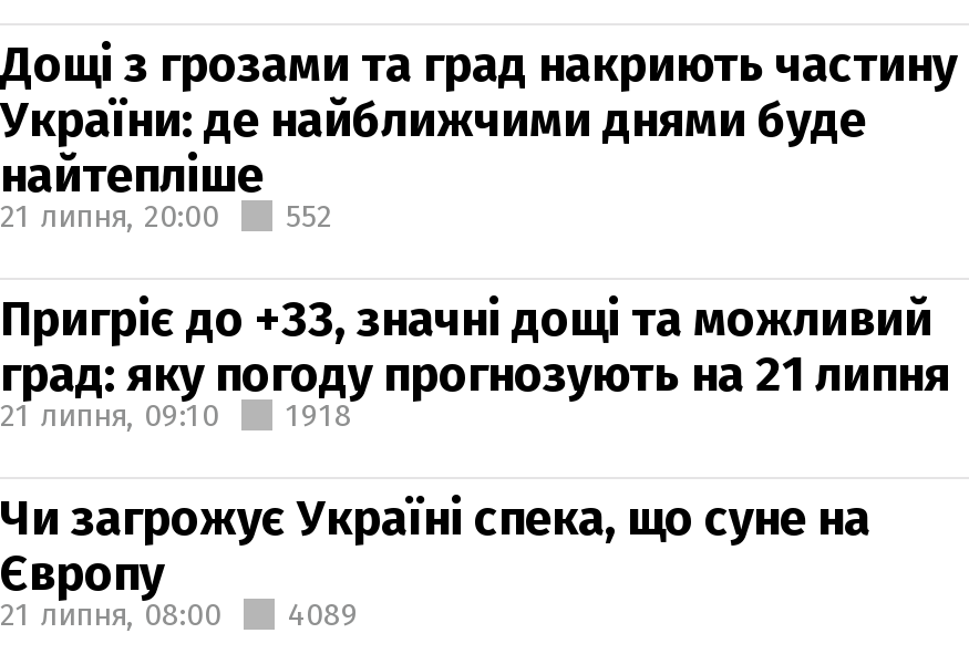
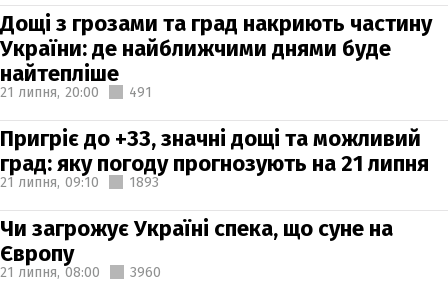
- 21 липня, 20:00 552
+ 21 липня, 20:00 491

- 1918
+ 1893

- 21 липня, 08:00 4089
+ 21 липня, 08:00 3960
